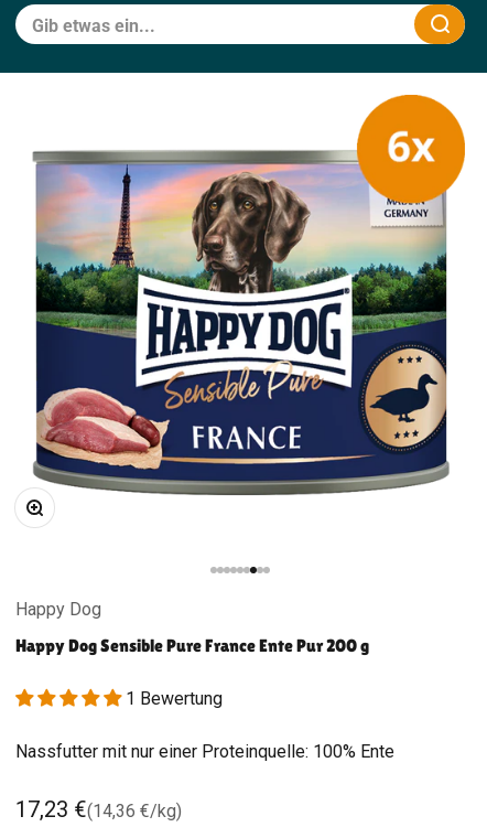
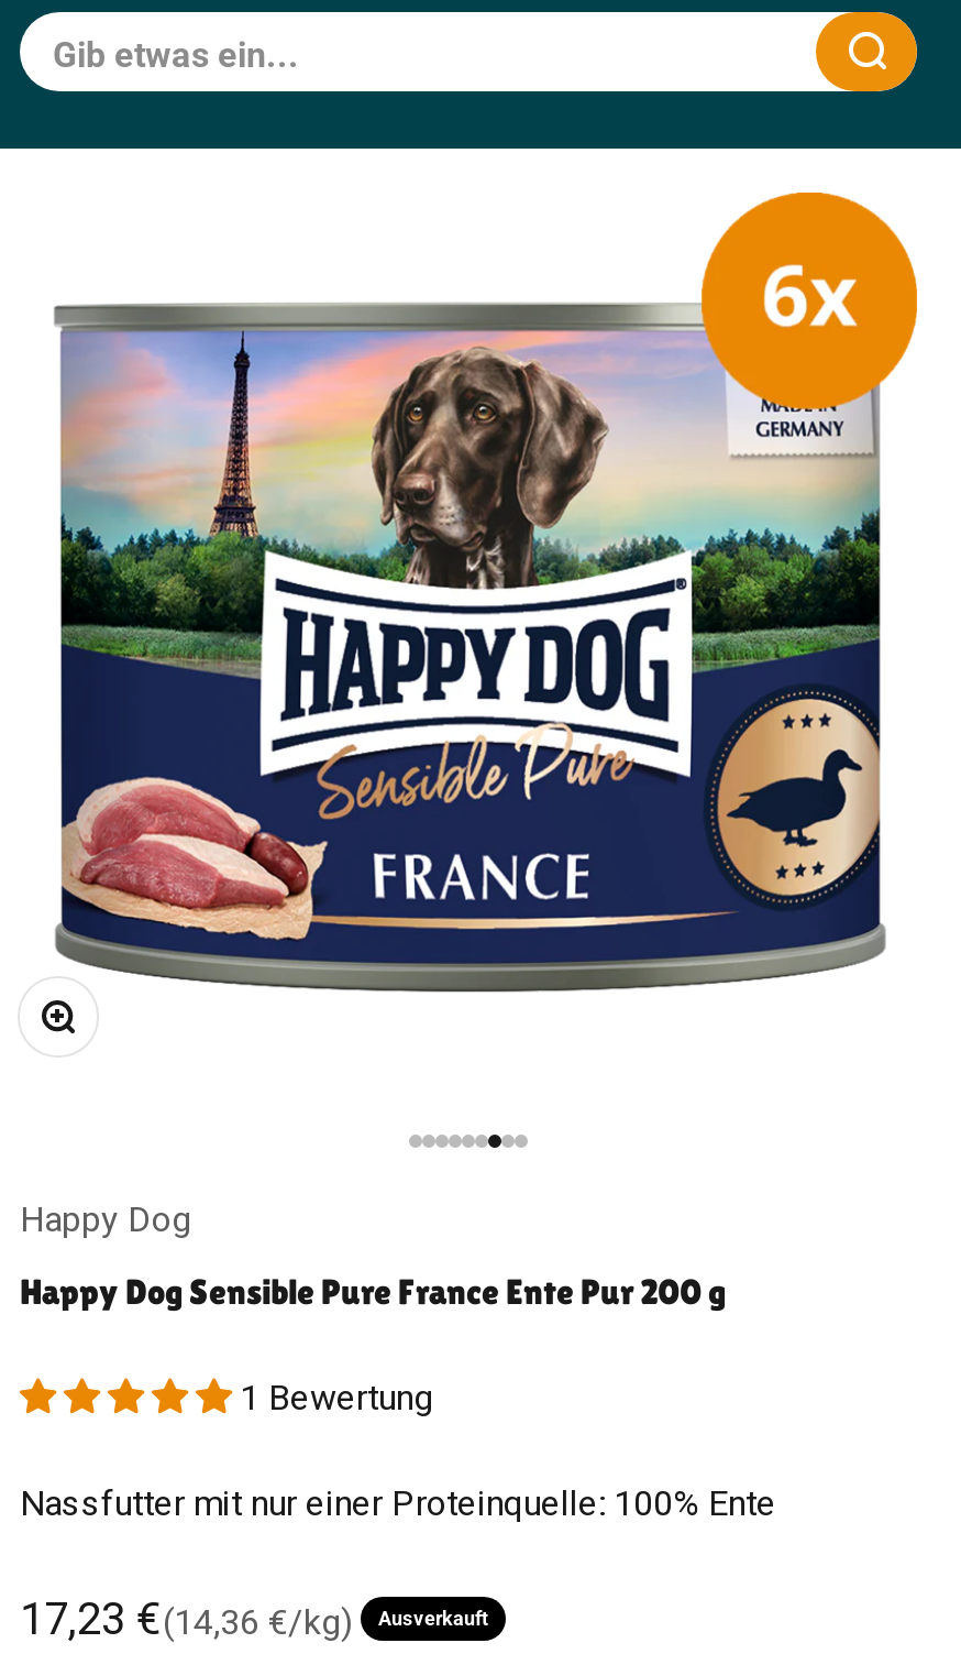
+ Ausverkauft
